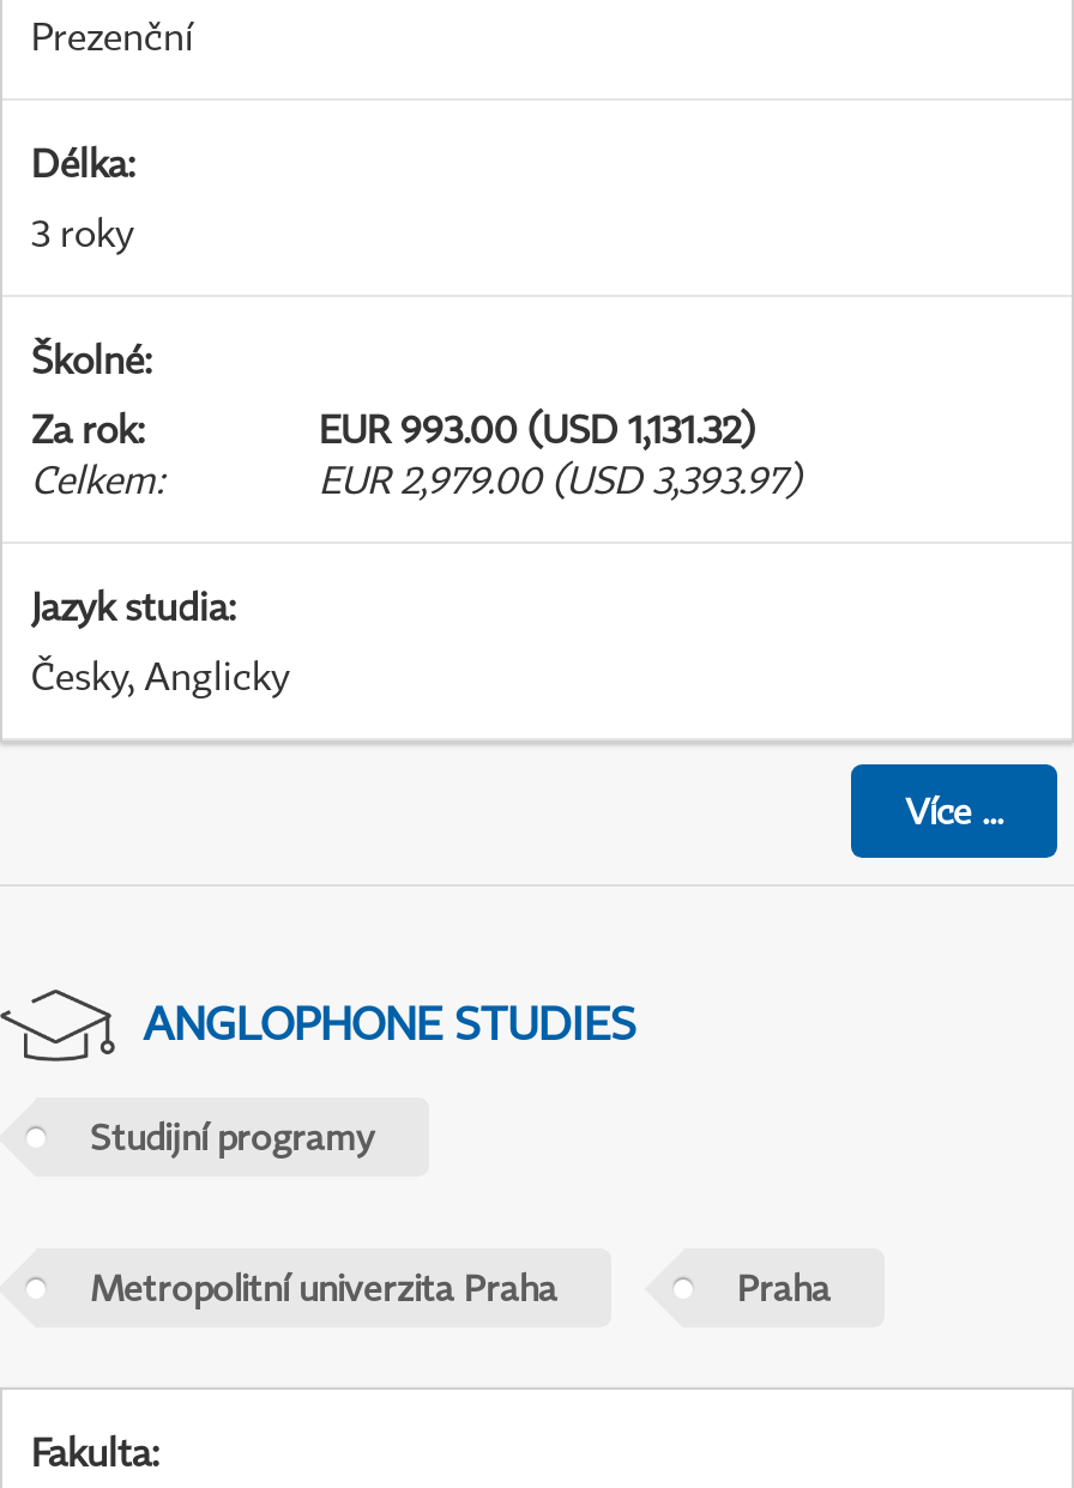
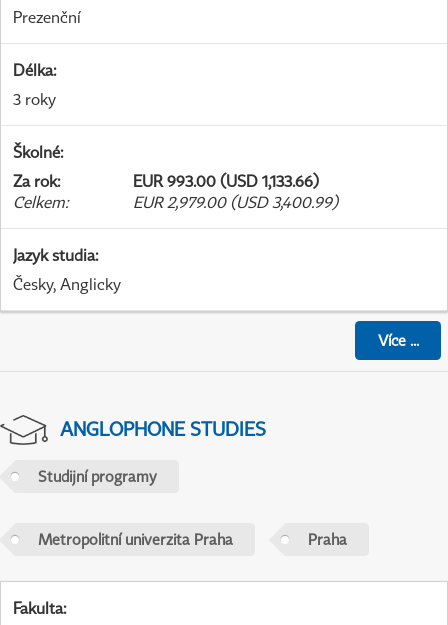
- EUR 993.00 (USD 1,131.32)
+ EUR 993.00 (USD 1,133.66)

- EUR 2,979.00 (USD 3,393.97)
+ EUR 2,979.00 (USD 3,400.99)
